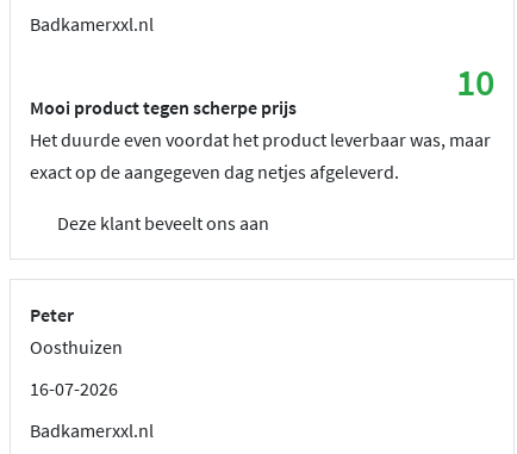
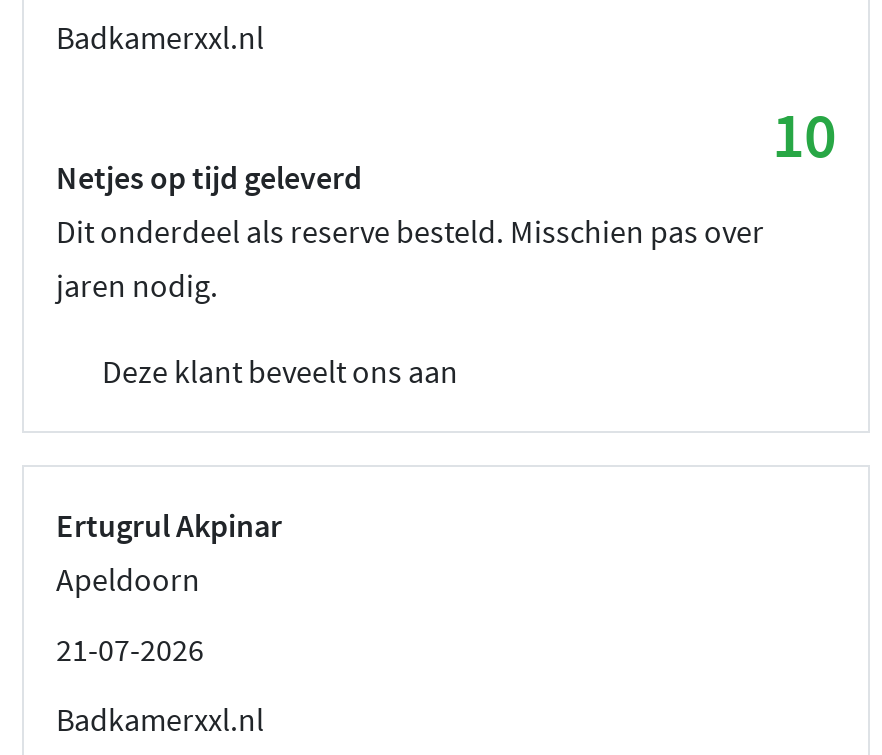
- Mooi product tegen scherpe prijs
- Het duurde even voordat het product leverbaar was, maar
- exact op de aangegeven dag netjes afgeleverd.
+ Netjes op tijd geleverd
+ Dit onderdeel als reserve besteld. Misschien pas over
+ jaren nodig.

- Peter
- Oosthuizen
+ Ertugrul Akpinar
+ Apeldoorn

- 16-07-2026
+ 21-07-2026
